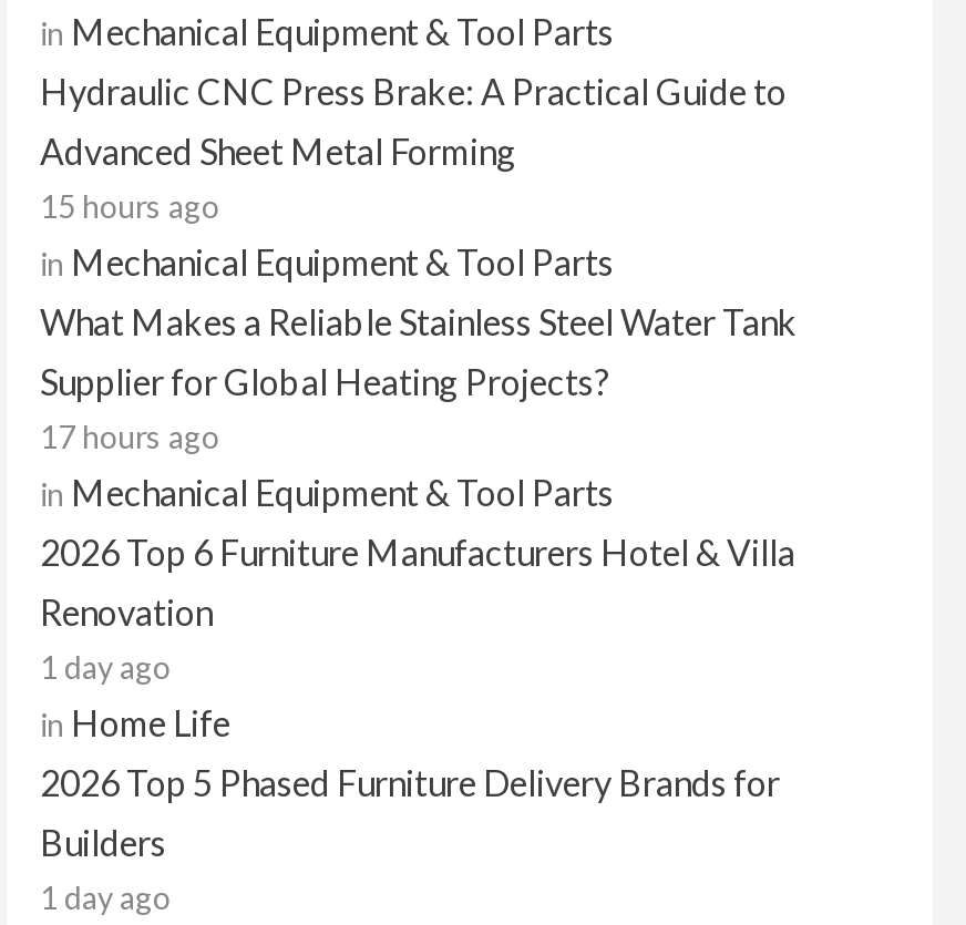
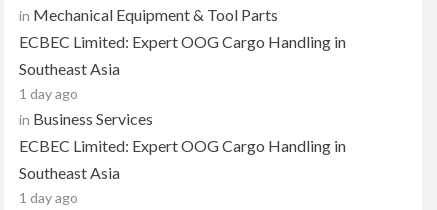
- Hydraulic CNC Press Brake: A Practical Guide to
- Advanced Sheet Metal Forming
- 15 hours ago
- in Mechanical Equipment & Tool Parts
- What Makes a Reliable Stainless Steel Water Tank
- Supplier for Global Heating Projects?
- 17 hours ago
- in Mechanical Equipment & Tool Parts
- 2026 Top 6 Furniture Manufacturers Hotel & Villa
- Renovation
+ ECBEC Limited: Expert OOG Cargo Handling in
+ Southeast Asia

- in Home Life
- 2026 Top 5 Phased Furniture Delivery Brands for
- Builders
+ in Business Services
+ ECBEC Limited: Expert OOG Cargo Handling in
+ Southeast Asia
